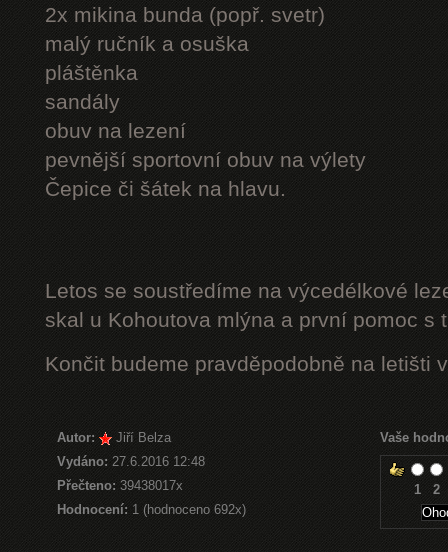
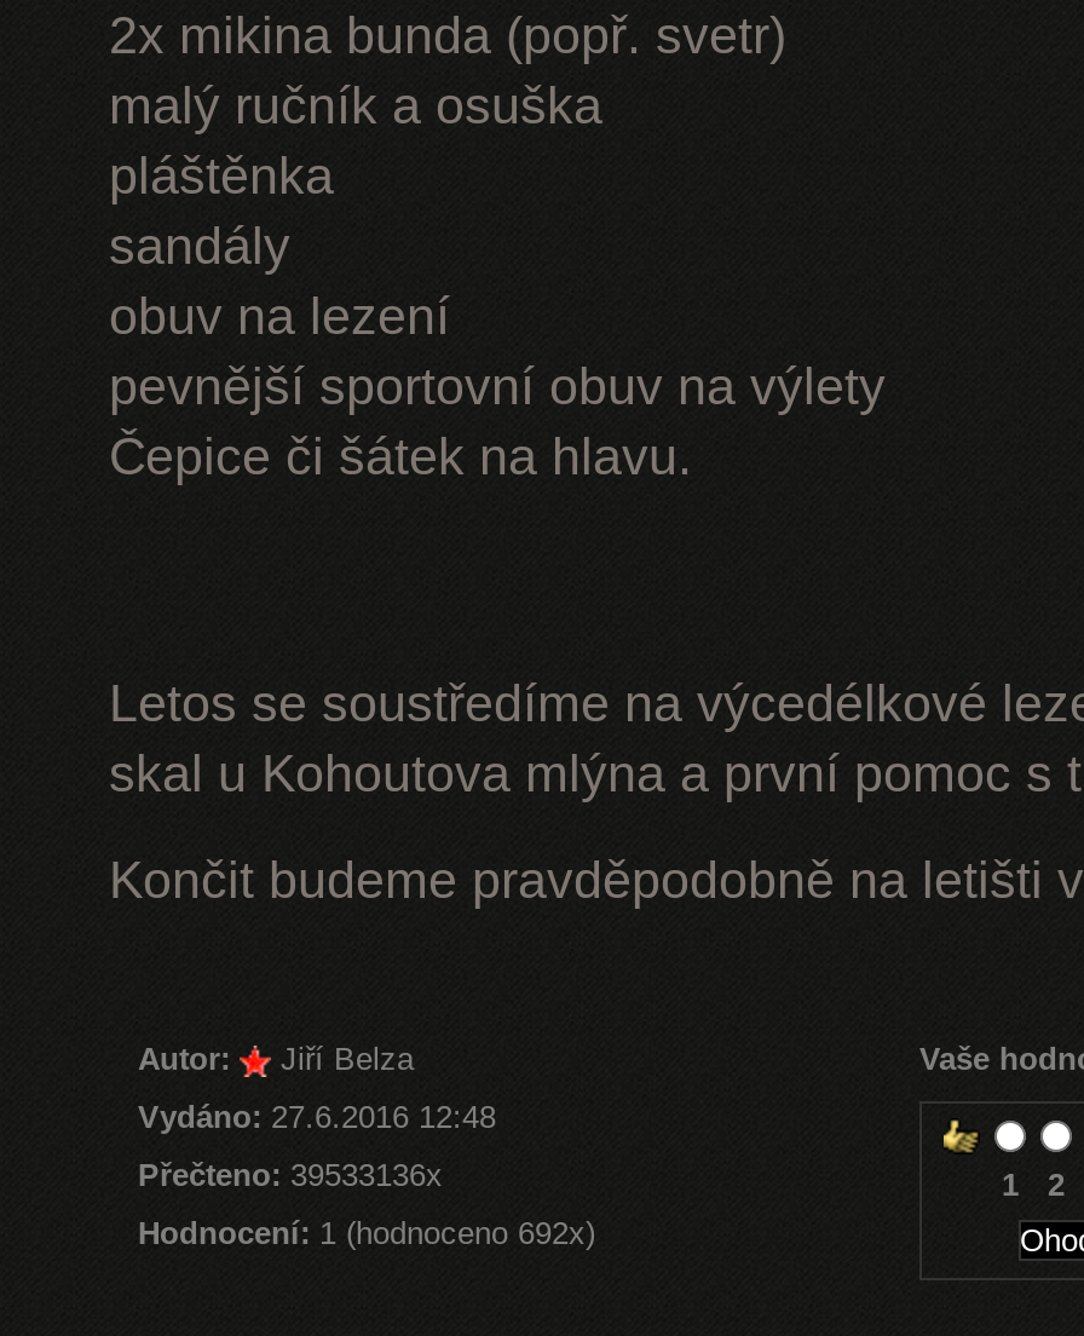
- Přečteno: 39438017x
+ Přečteno: 39533136x
